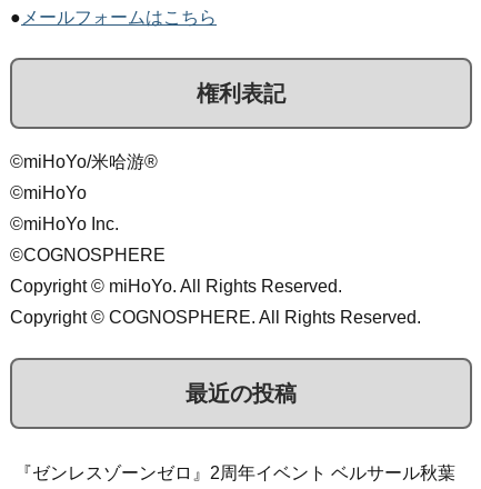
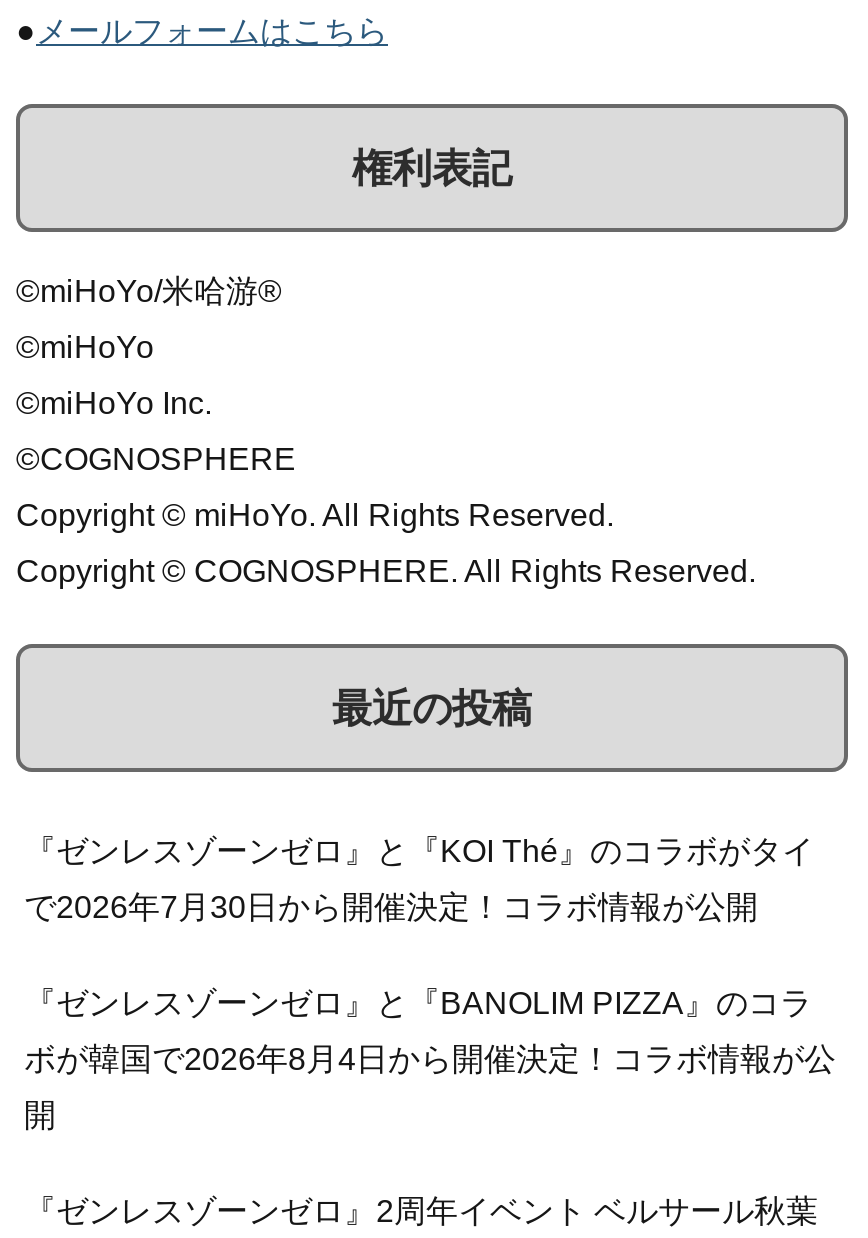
+ 『ゼンレスゾーンゼロ』と『KOI Thé』のコラボがタイ
+ で2026年7月30日から開催決定！コラボ情報が公開
+ 『ゼンレスゾーンゼロ』と『BANOLIM PIZZA』のコラ
+ ボが韓国で2026年8月4日から開催決定！コラボ情報が公
+ 開
